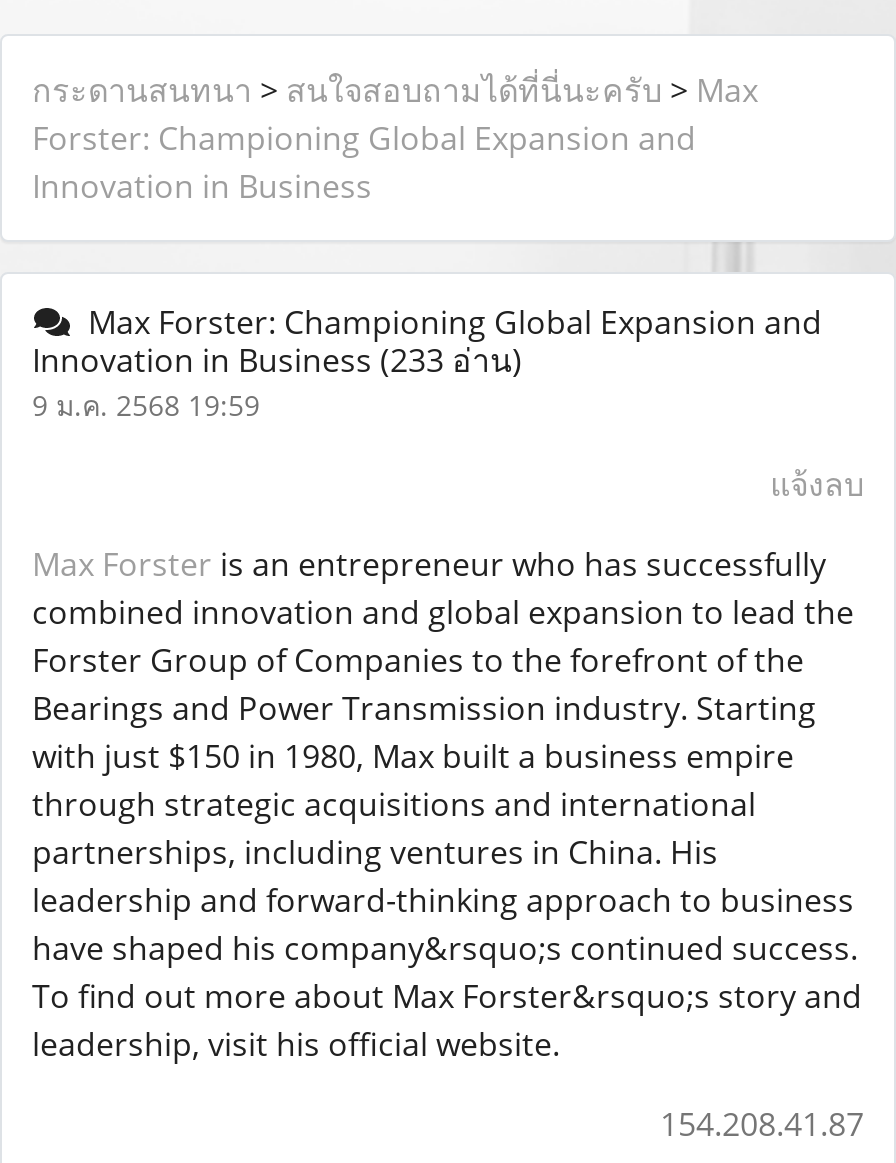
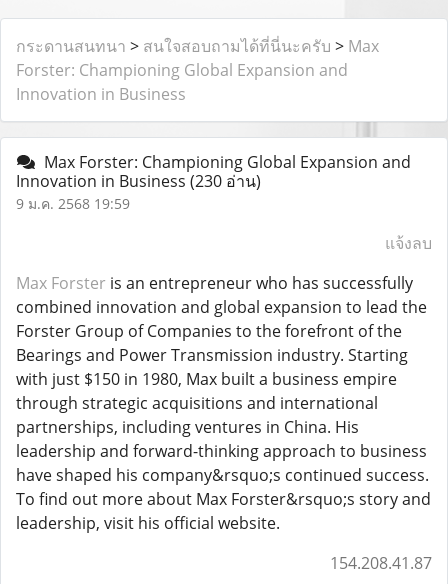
- Innovation in Business(233 อ่าน)
+ Innovation in Business(230 อ่าน)
